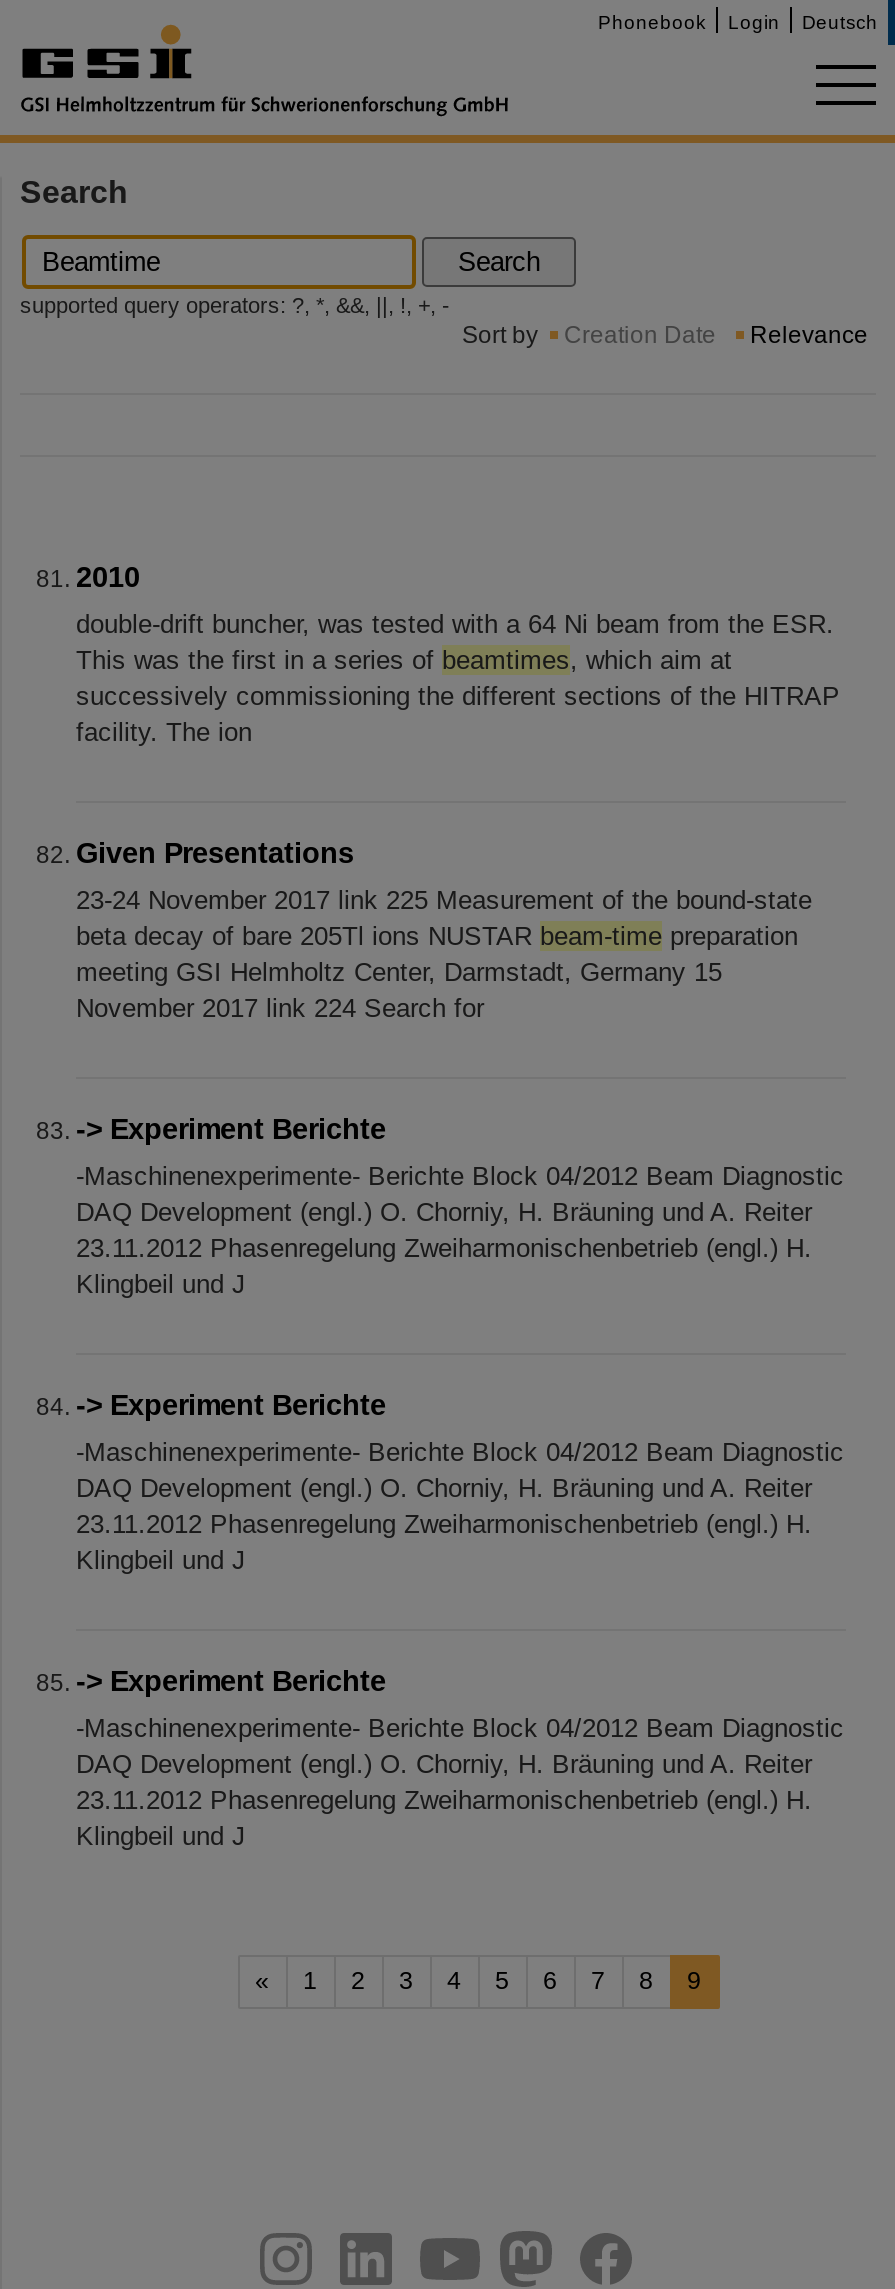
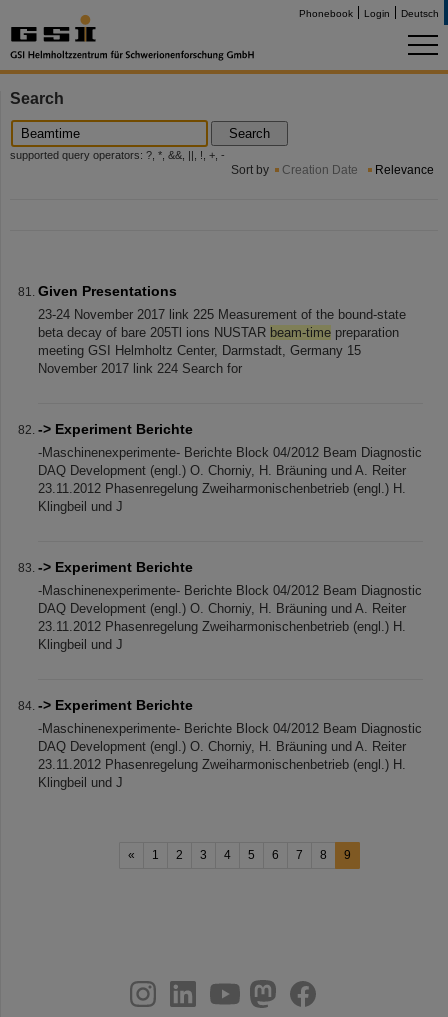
- 2010
- double-drift buncher, was tested with a 64 Ni beam from the ESR.
- This was the first in a series of beamtimes, which aim at
- successively commissioning the different sections of the HITRAP
- facility. The ion
